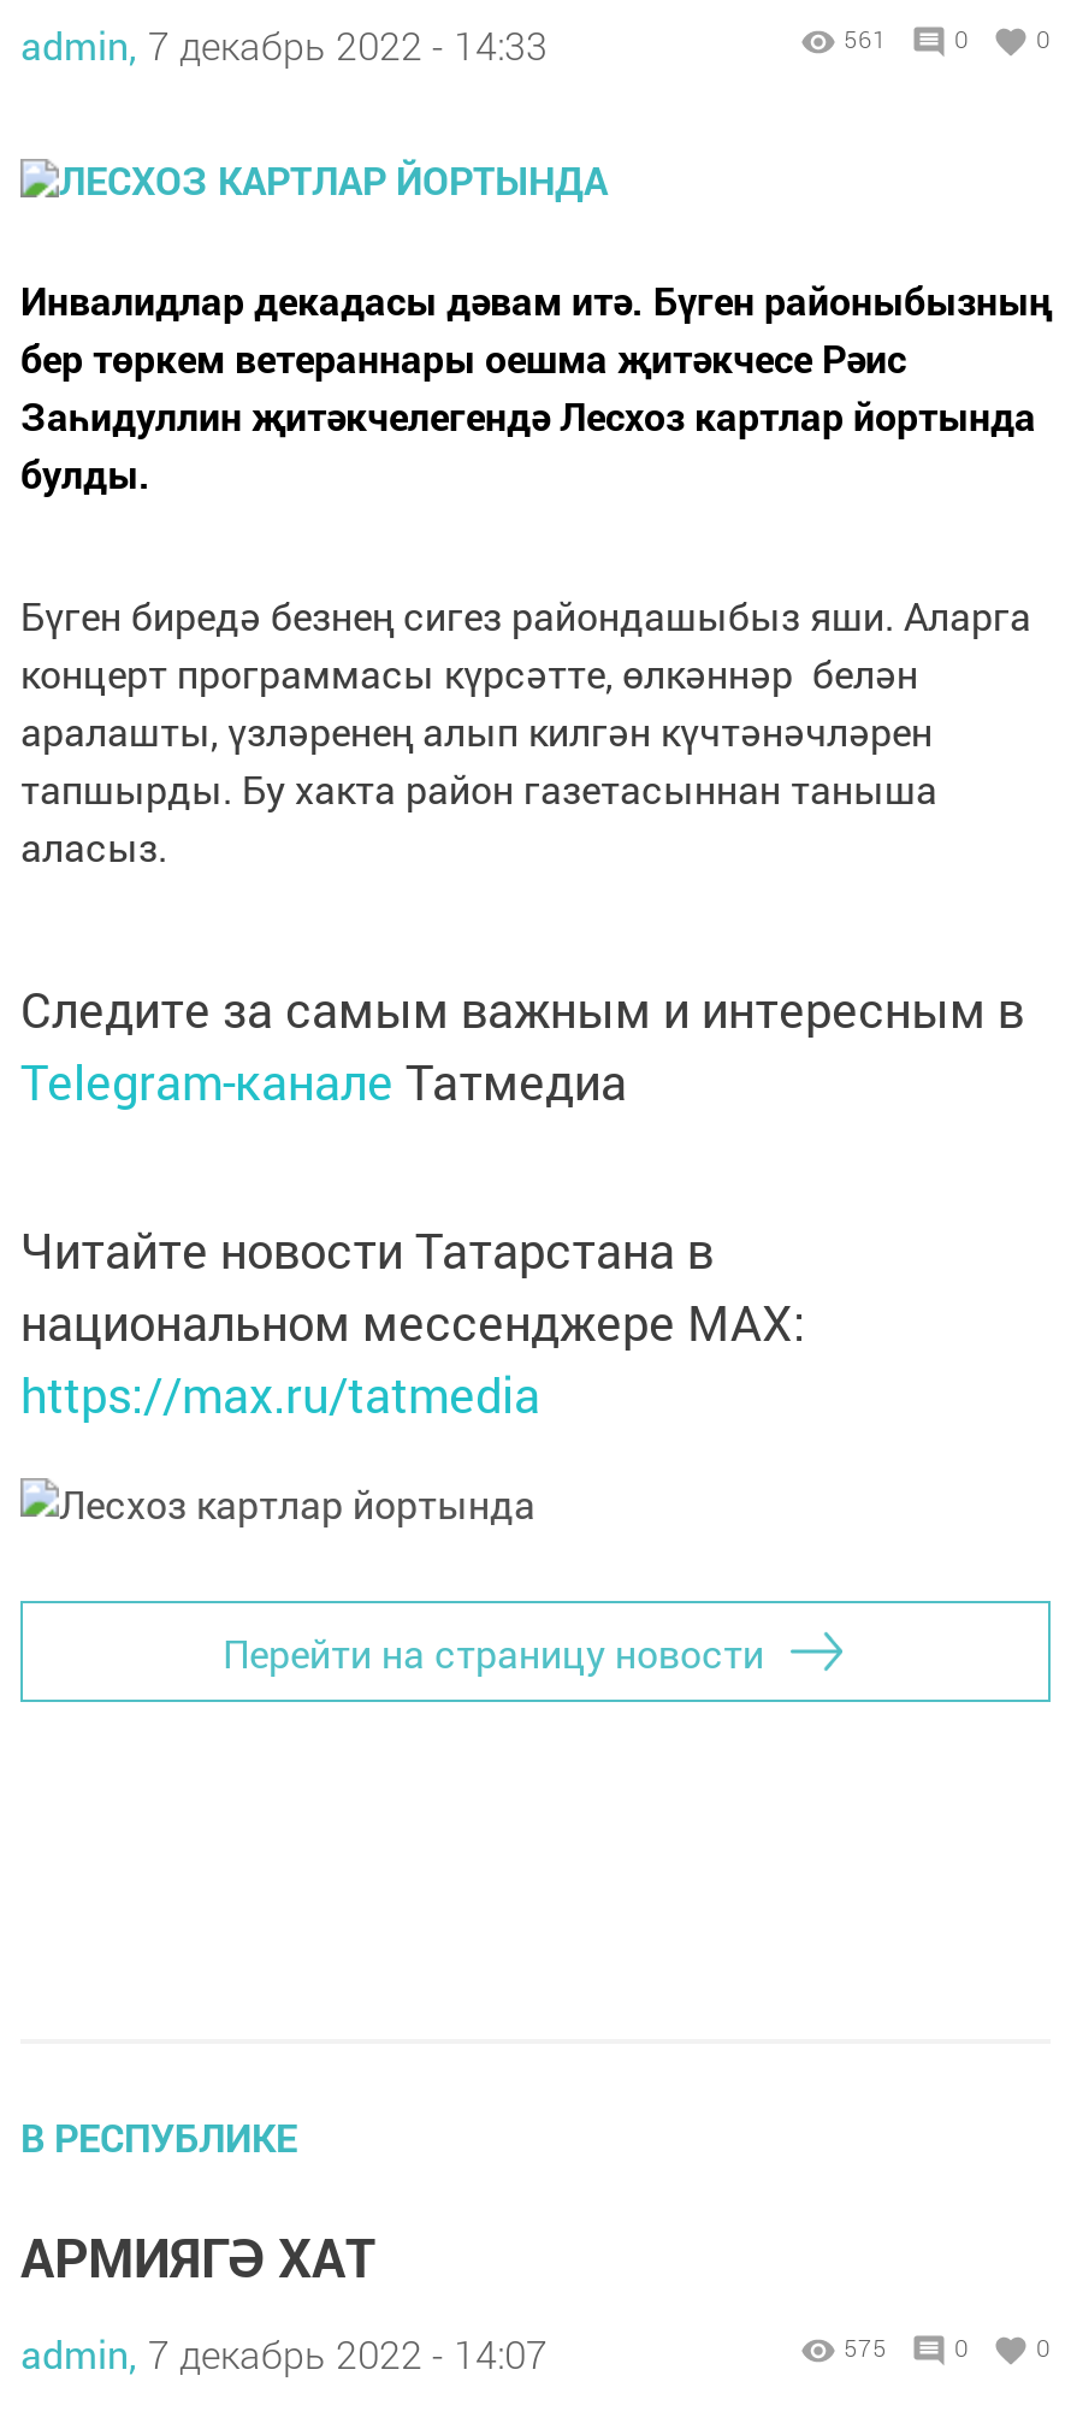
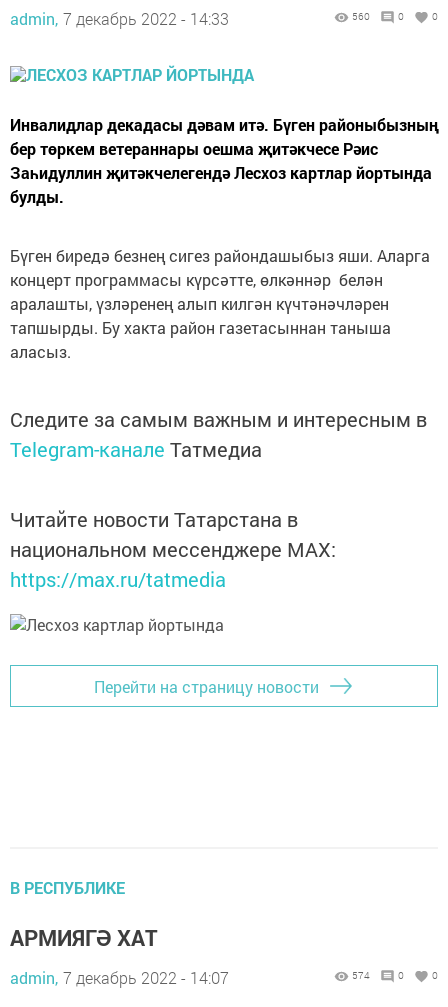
- 561
+ 560

- 575
+ 574
